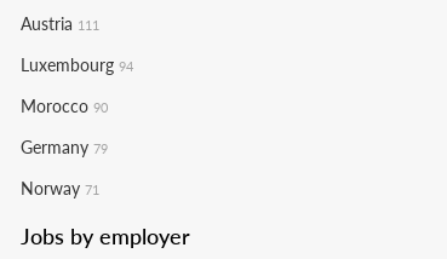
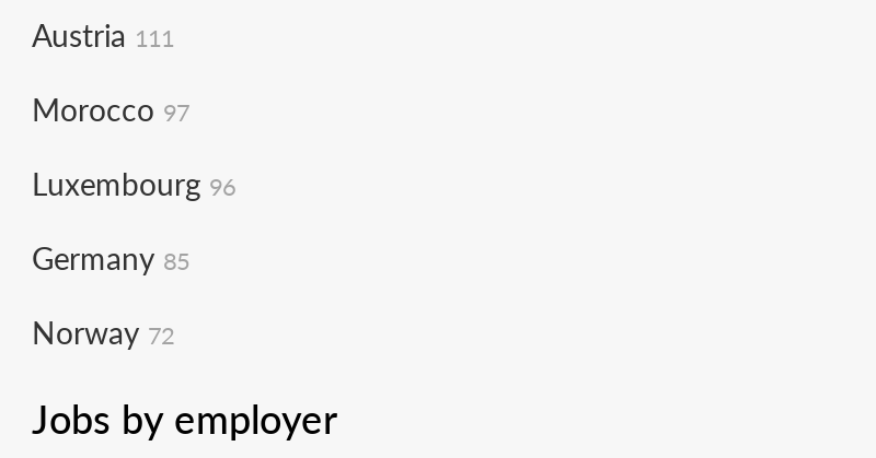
- Luxembourg 94
+ Morocco 97

- Morocco 90
+ Luxembourg 96

- Germany 79
+ Germany 85

- Norway 71
+ Norway 72
